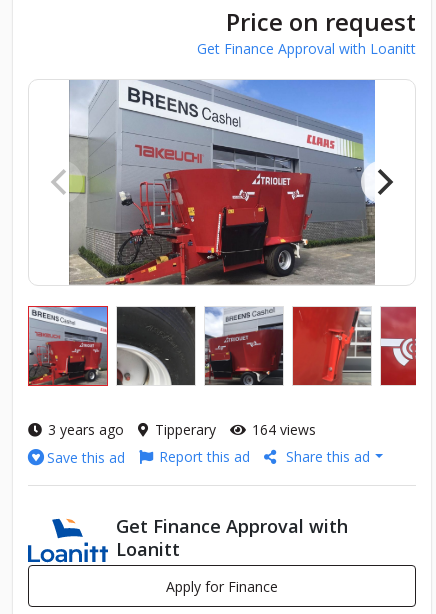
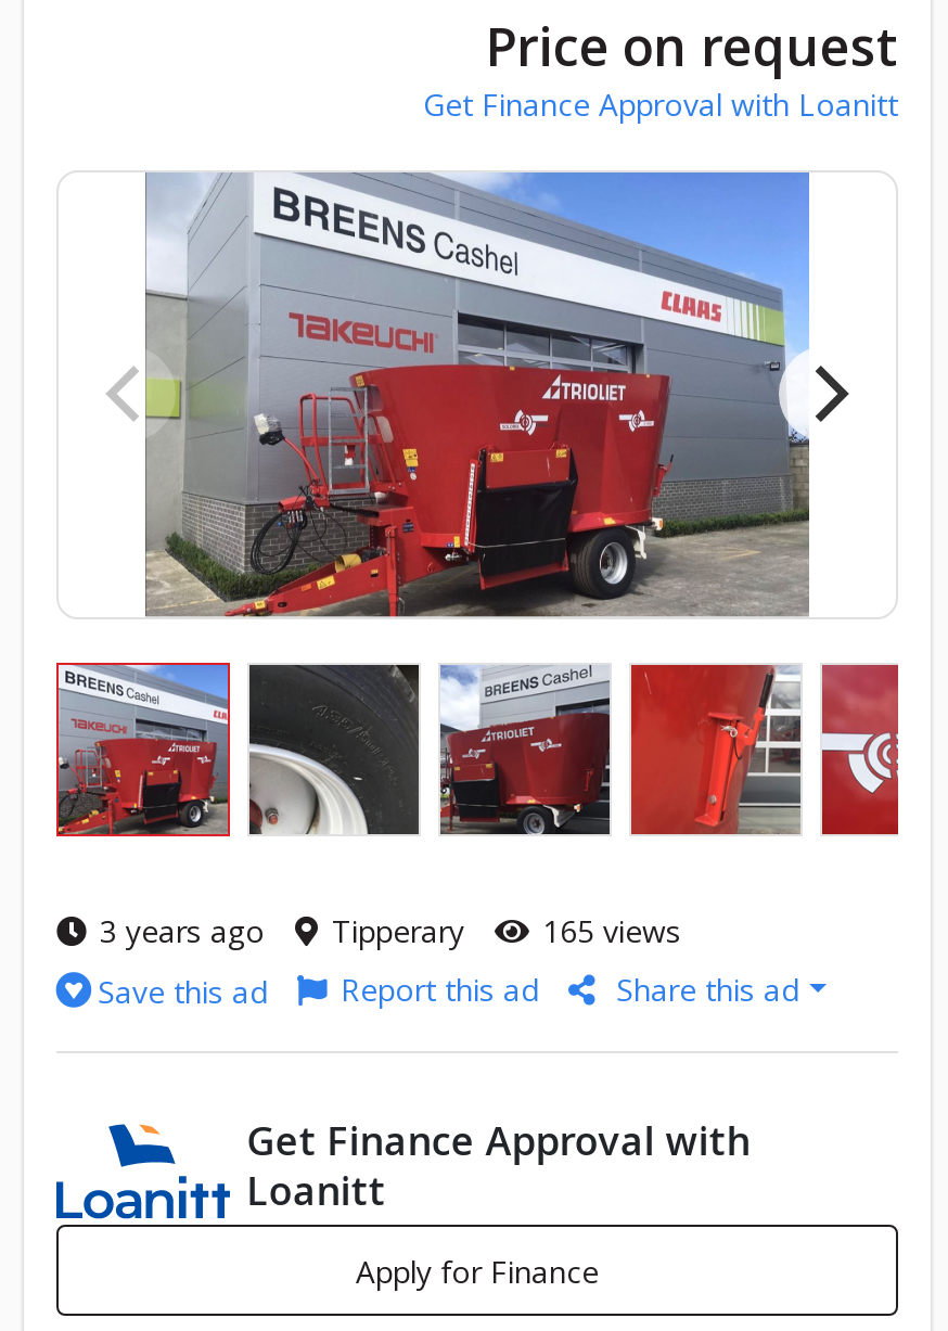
- 3 years ago Tipperary 164 views
+ 3 years ago Tipperary 165 views
